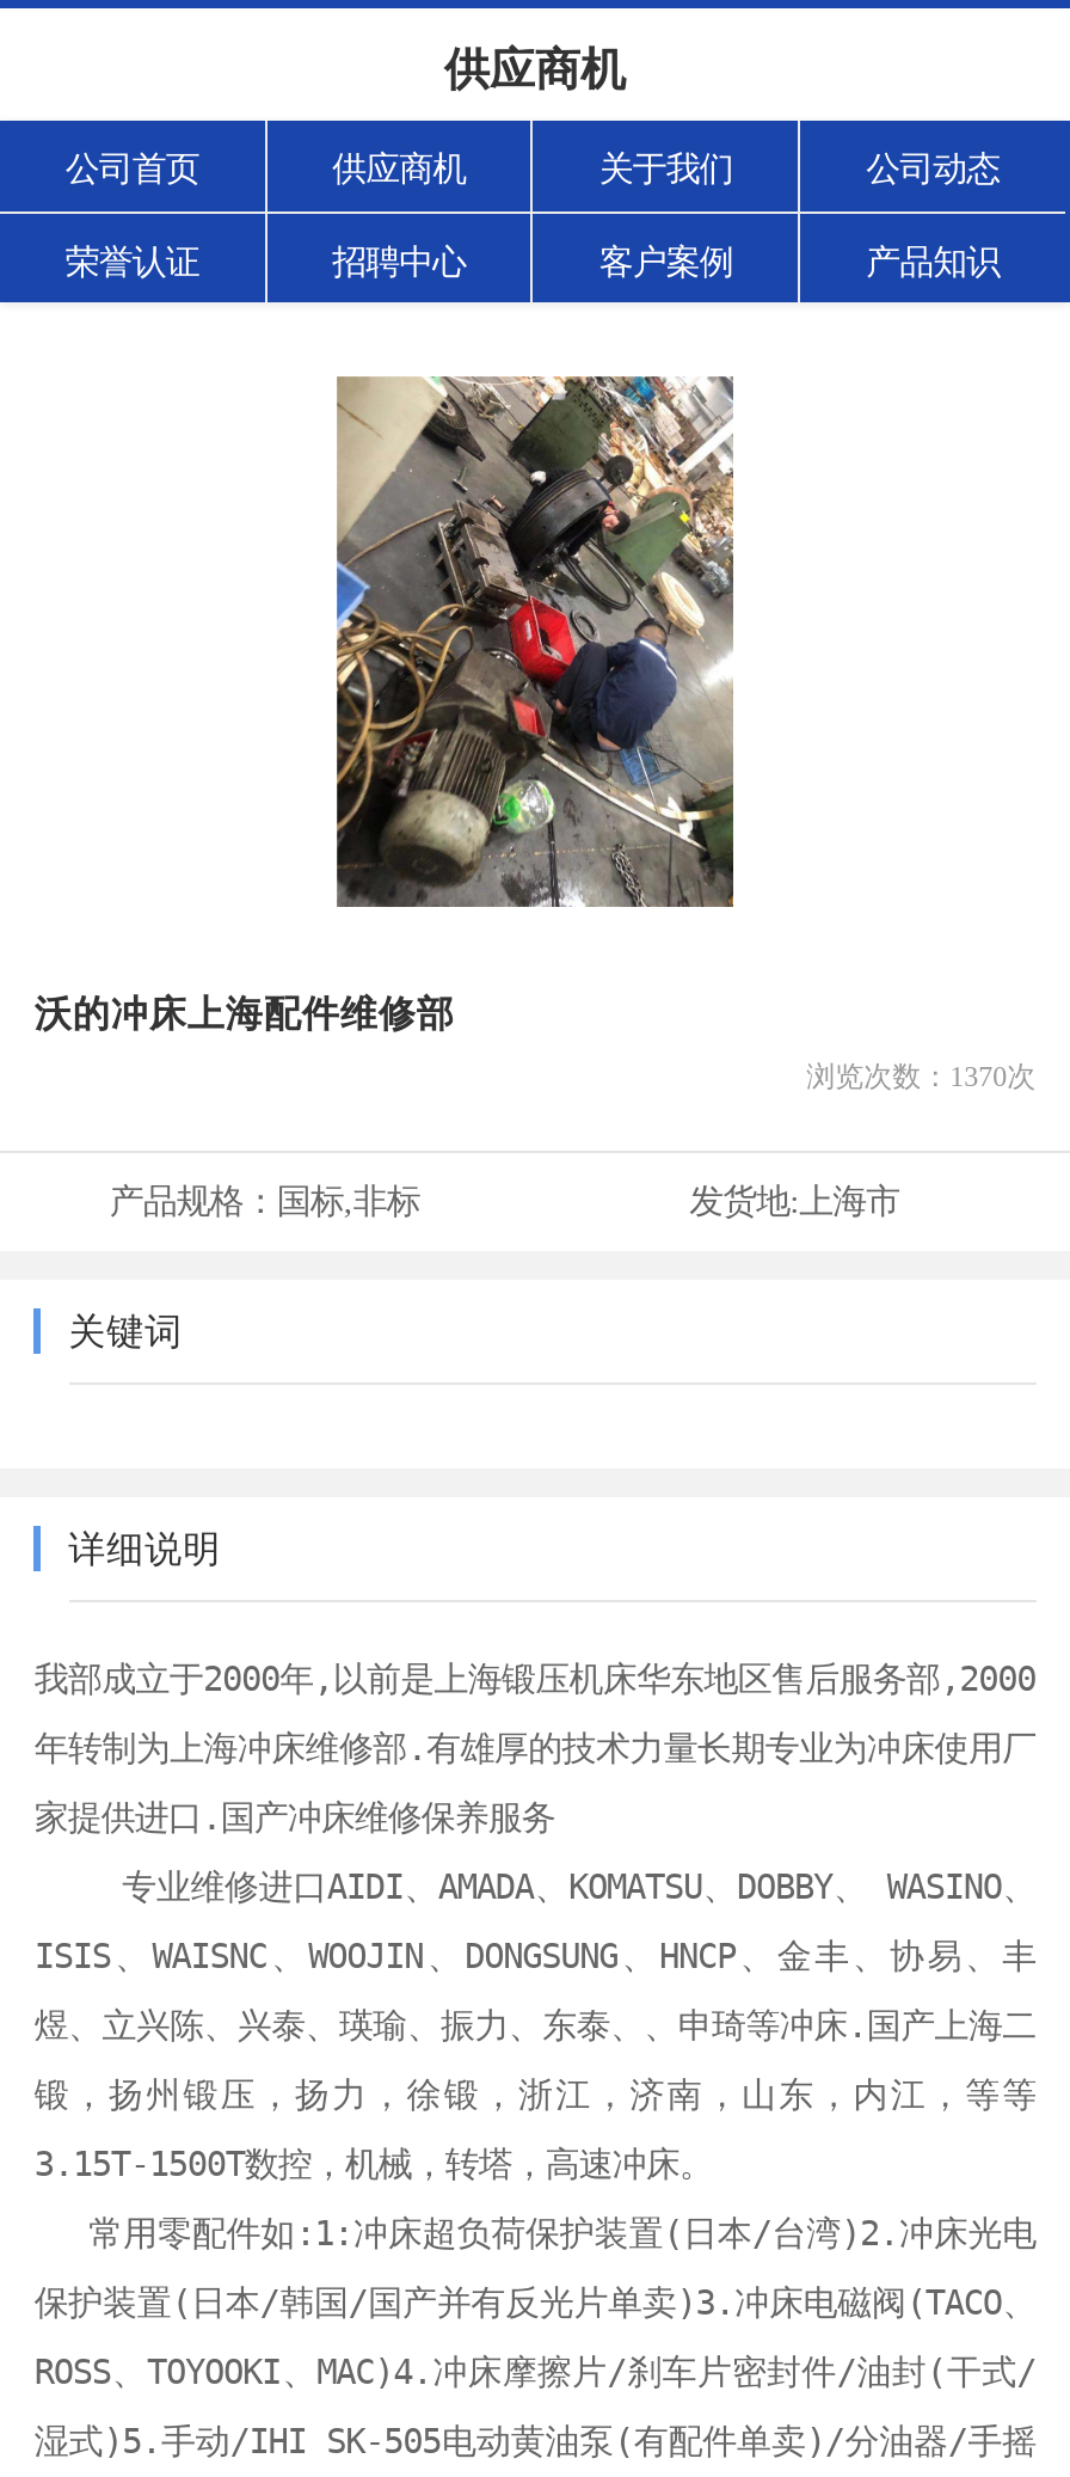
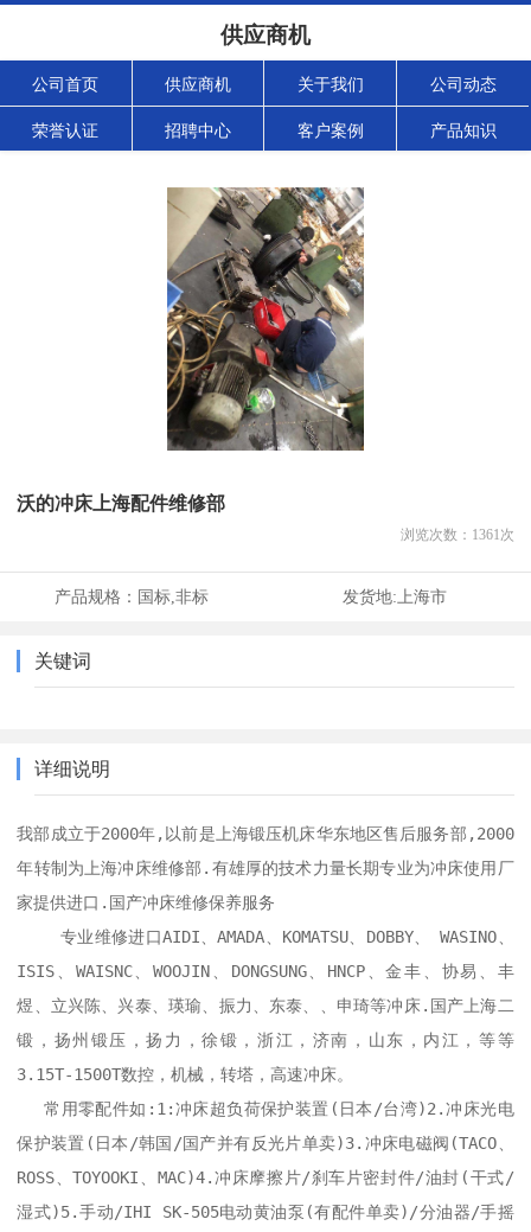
- 浏览次数：1370次
+ 浏览次数：1361次
